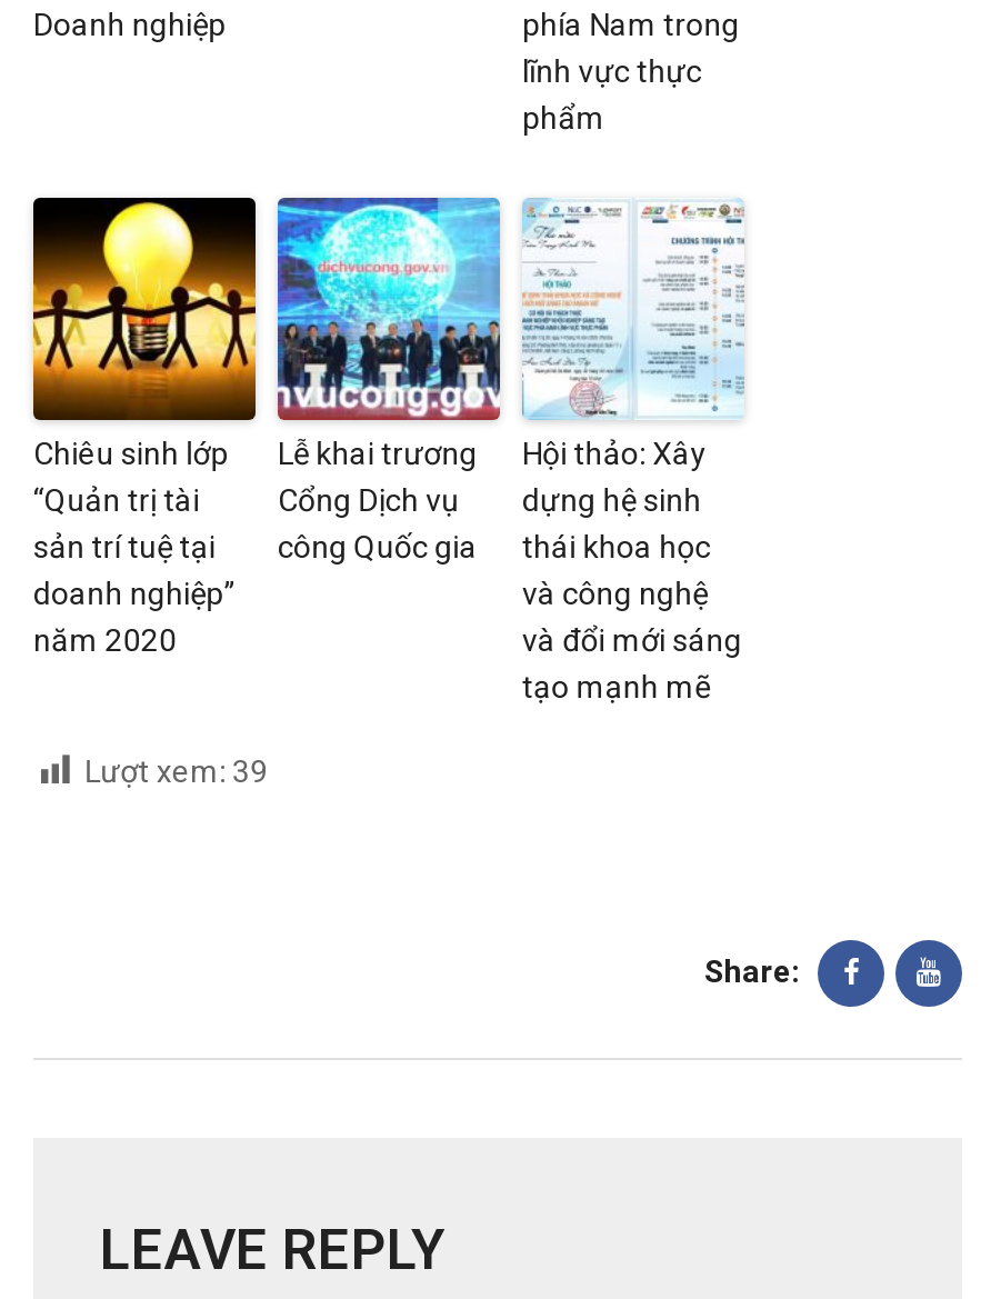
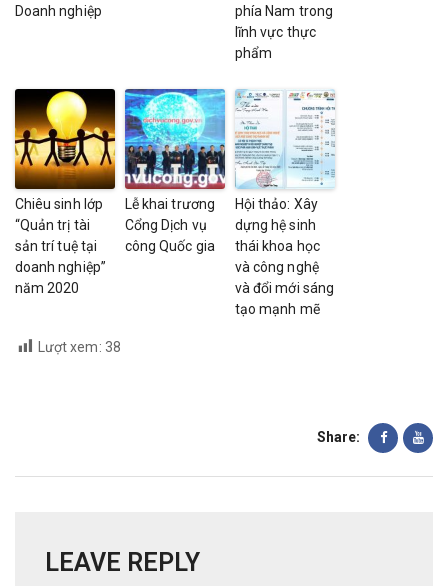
- Lượt xem: 39
+ Lượt xem: 38
